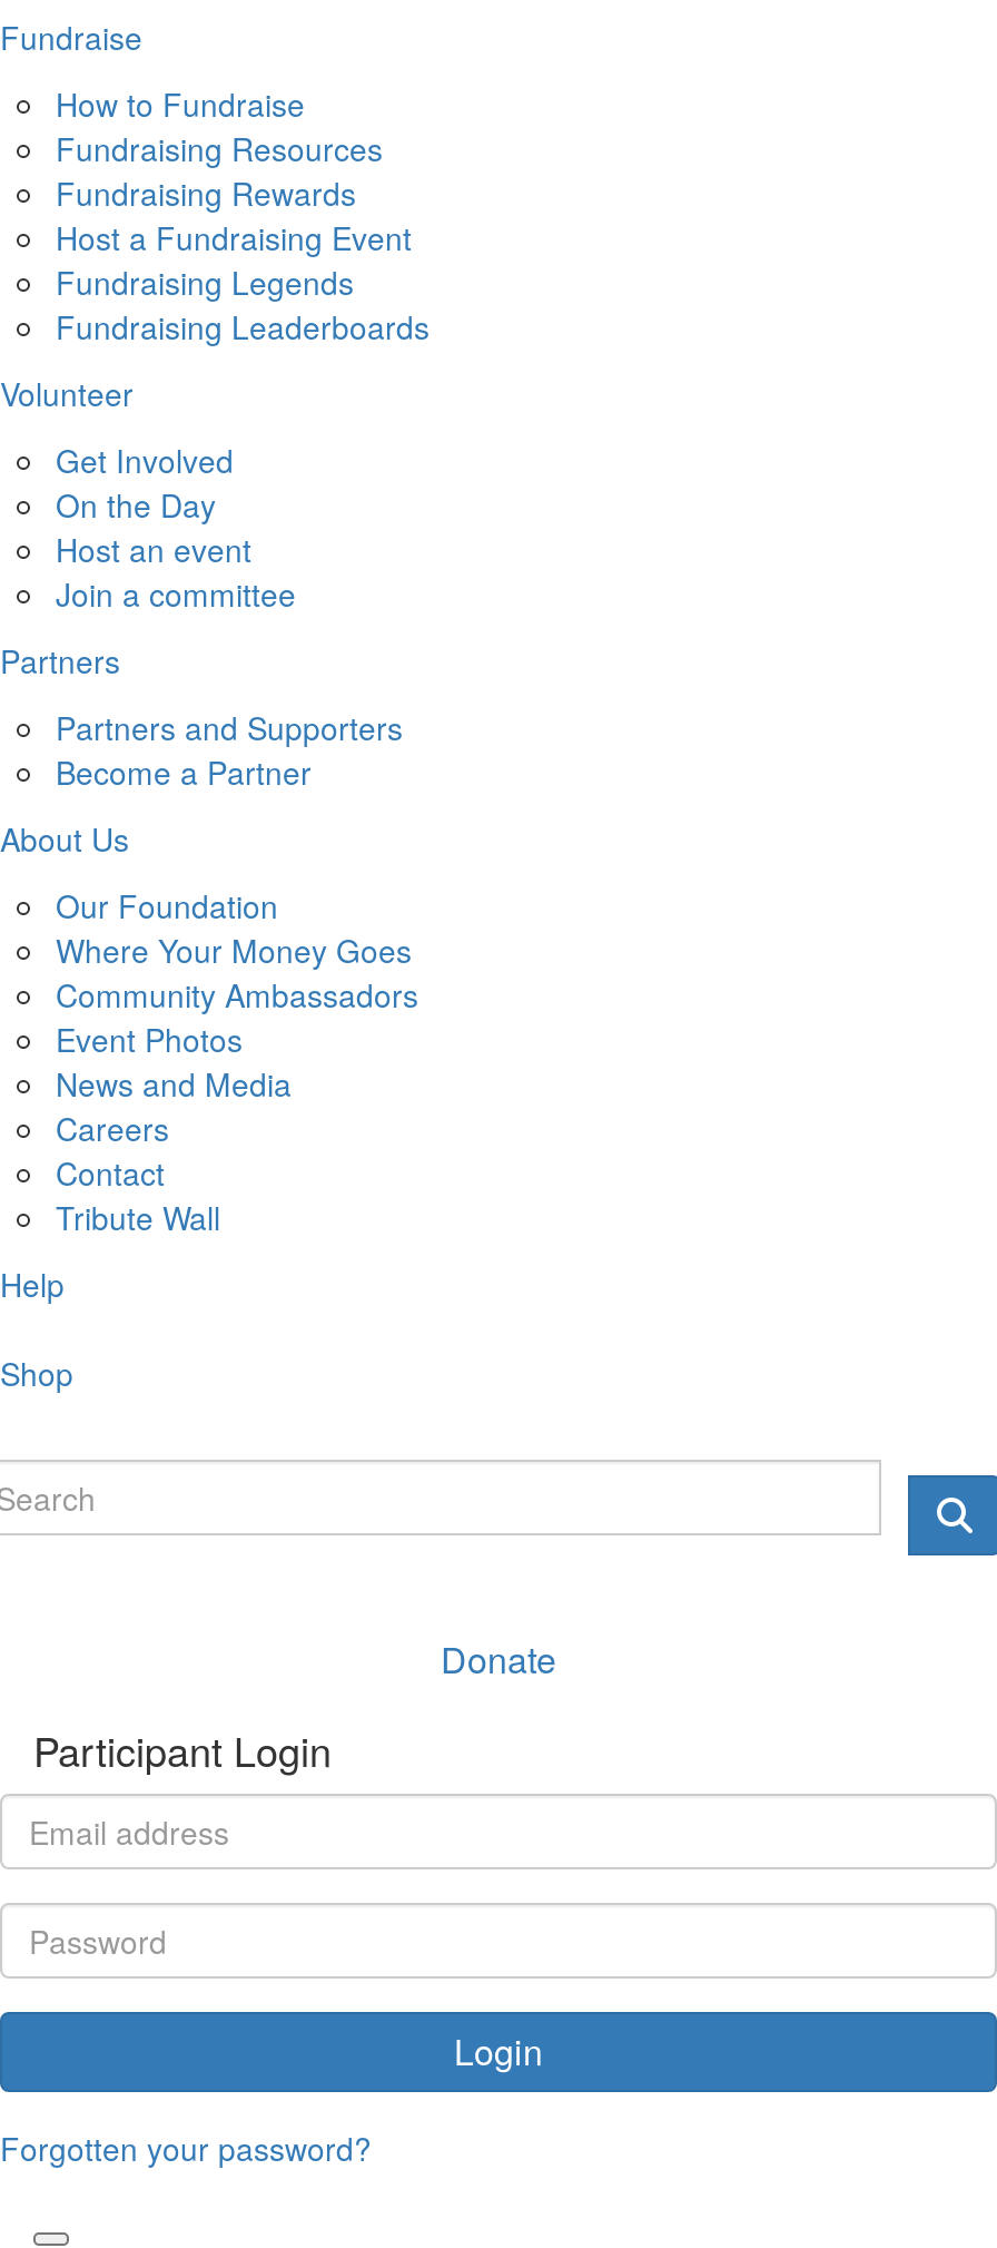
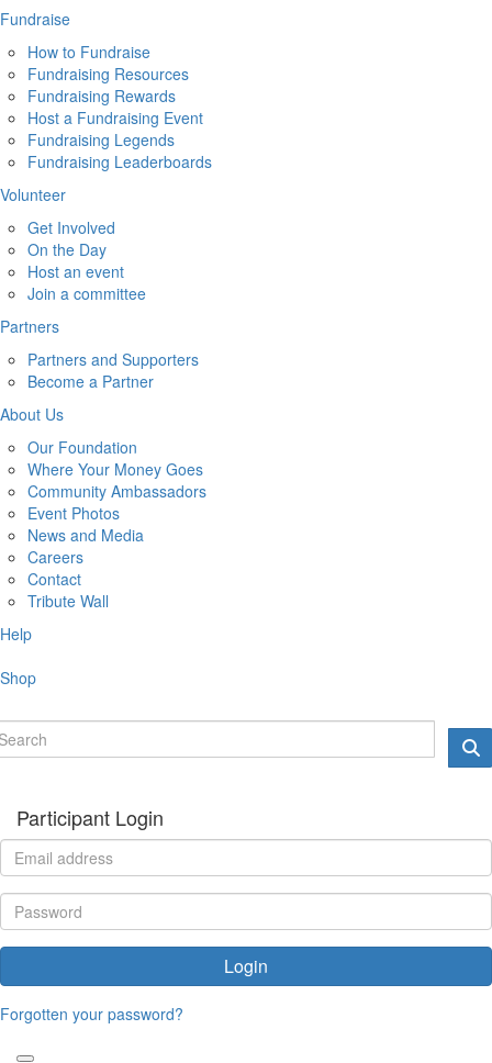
- Donate
